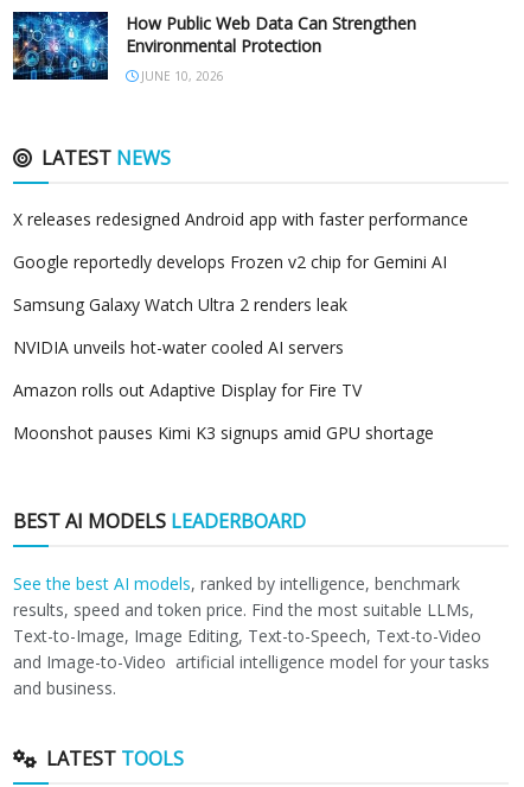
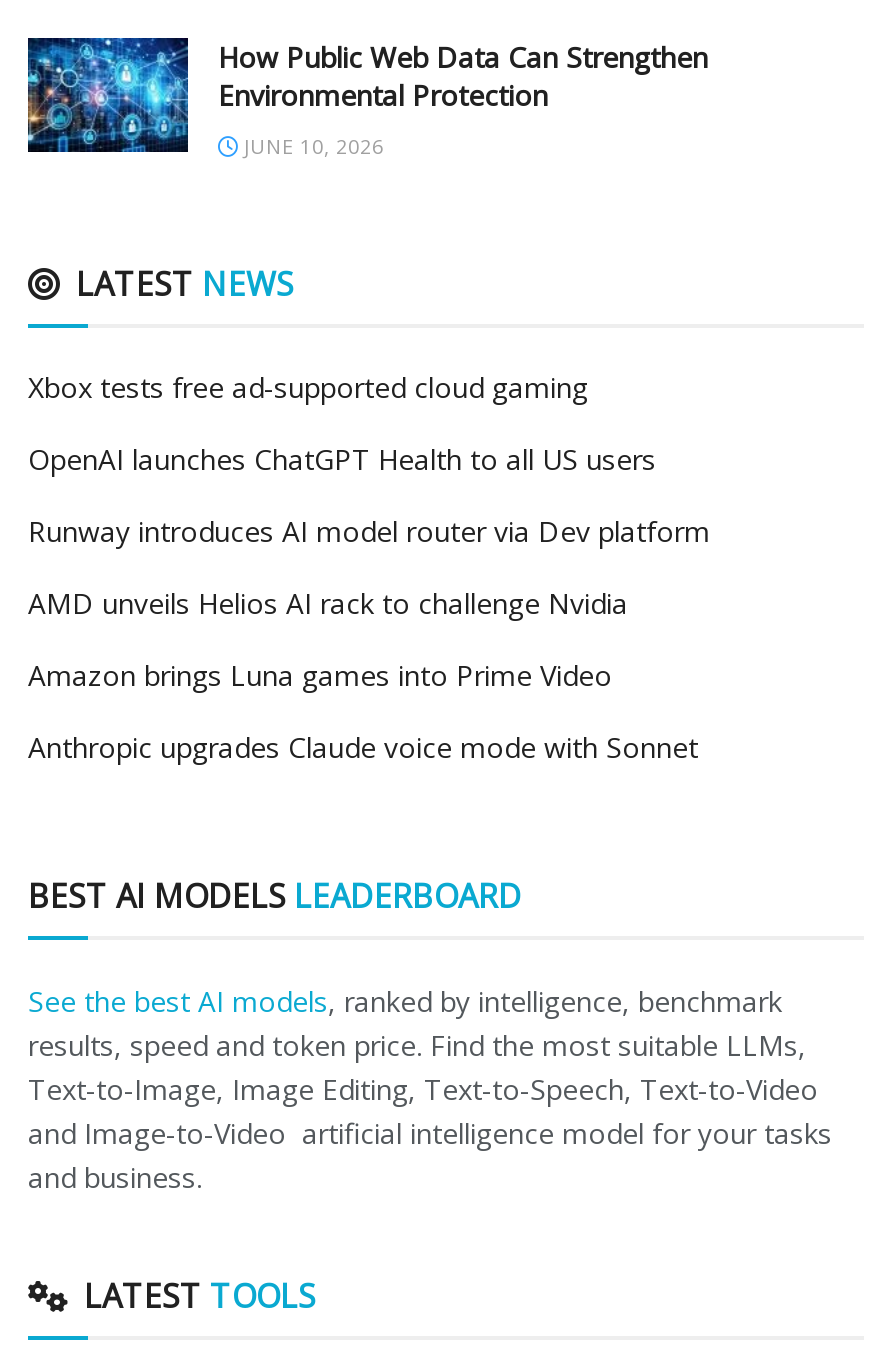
- X releases redesigned Android app with faster performance
+ Xbox tests free ad-supported cloud gaming

- Google reportedly develops Frozen v2 chip for Gemini AI
+ OpenAI launches ChatGPT Health to all US users

- Samsung Galaxy Watch Ultra 2 renders leak
+ Runway introduces AI model router via Dev platform

- NVIDIA unveils hot-water cooled AI servers
+ AMD unveils Helios AI rack to challenge Nvidia

- Amazon rolls out Adaptive Display for Fire TV
+ Amazon brings Luna games into Prime Video

- Moonshot pauses Kimi K3 signups amid GPU shortage
+ Anthropic upgrades Claude voice mode with Sonnet
